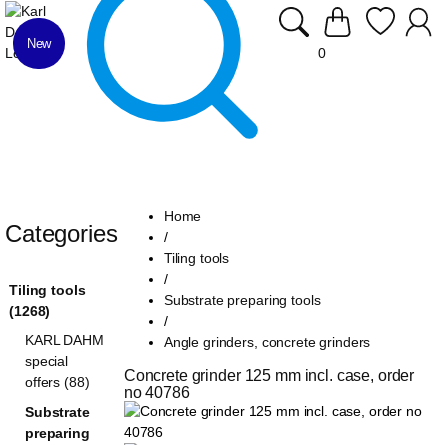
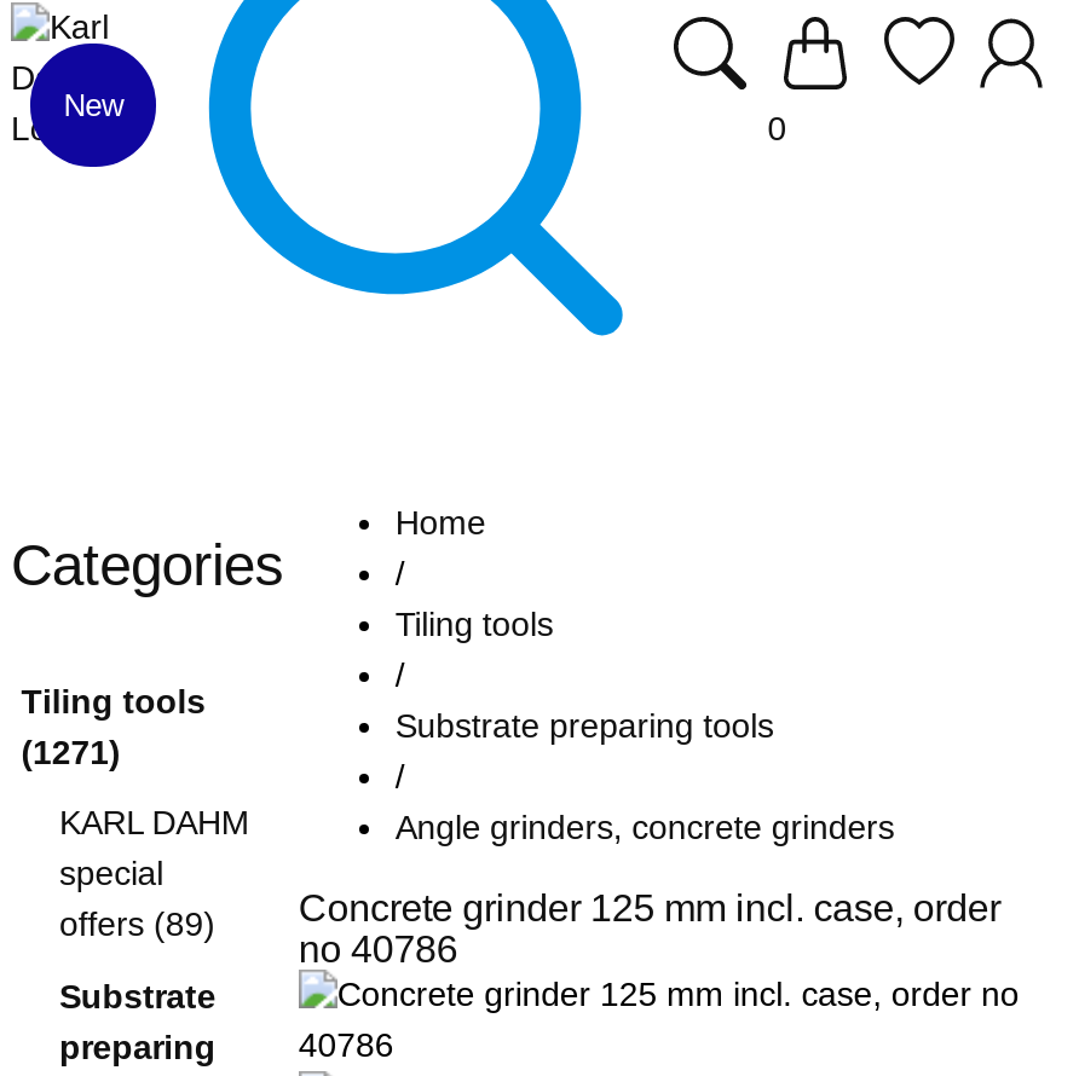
- (1268)
+ (1271)

- offers (88)
+ offers (89)
